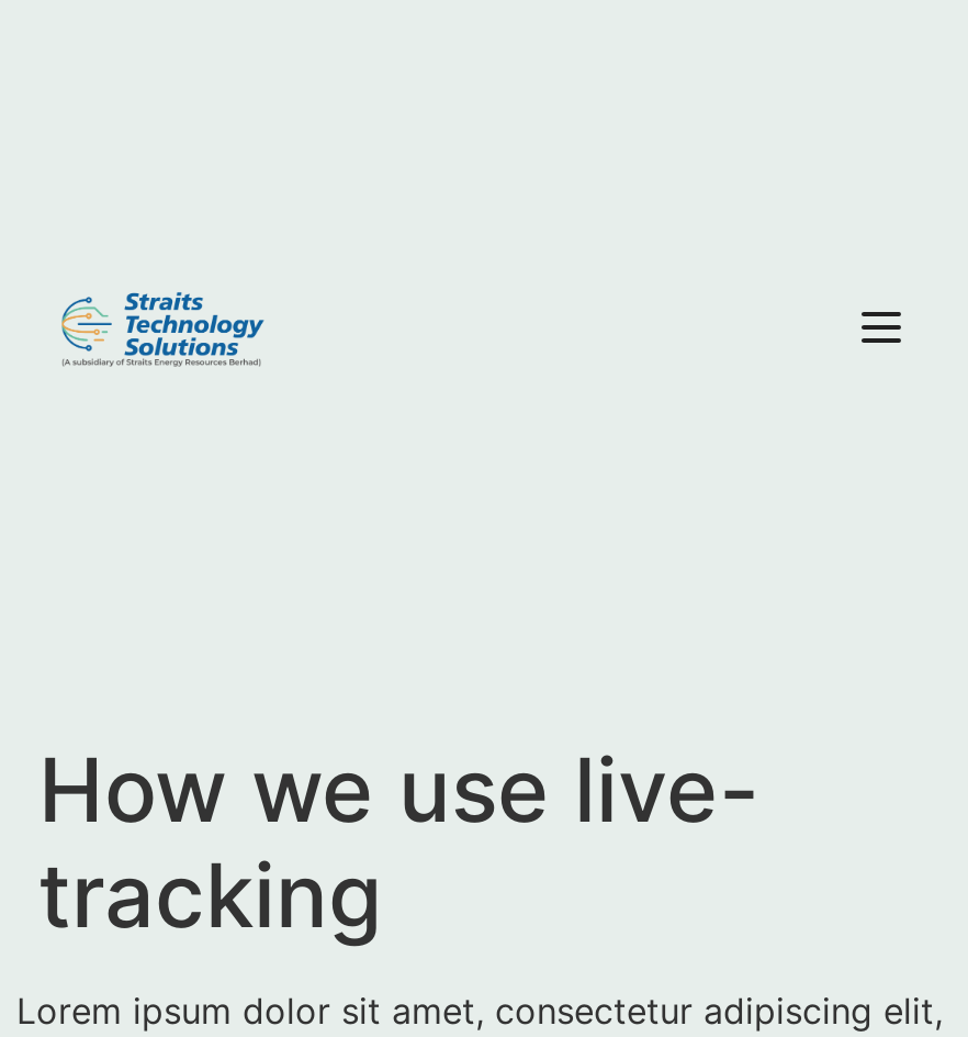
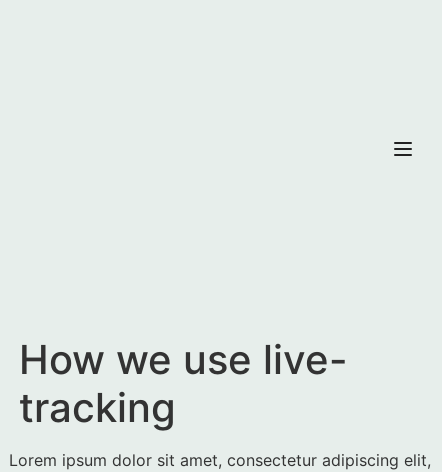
- [image]
